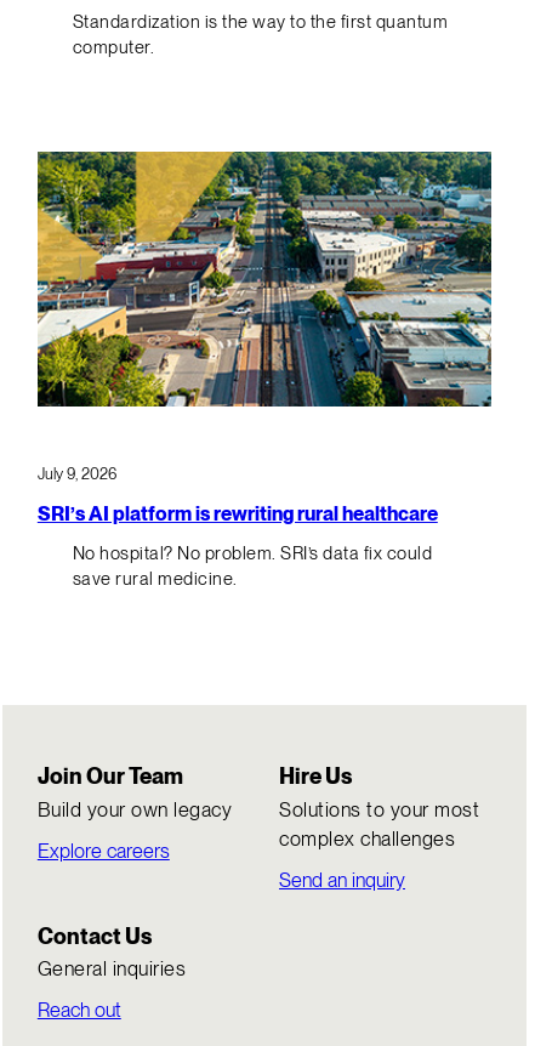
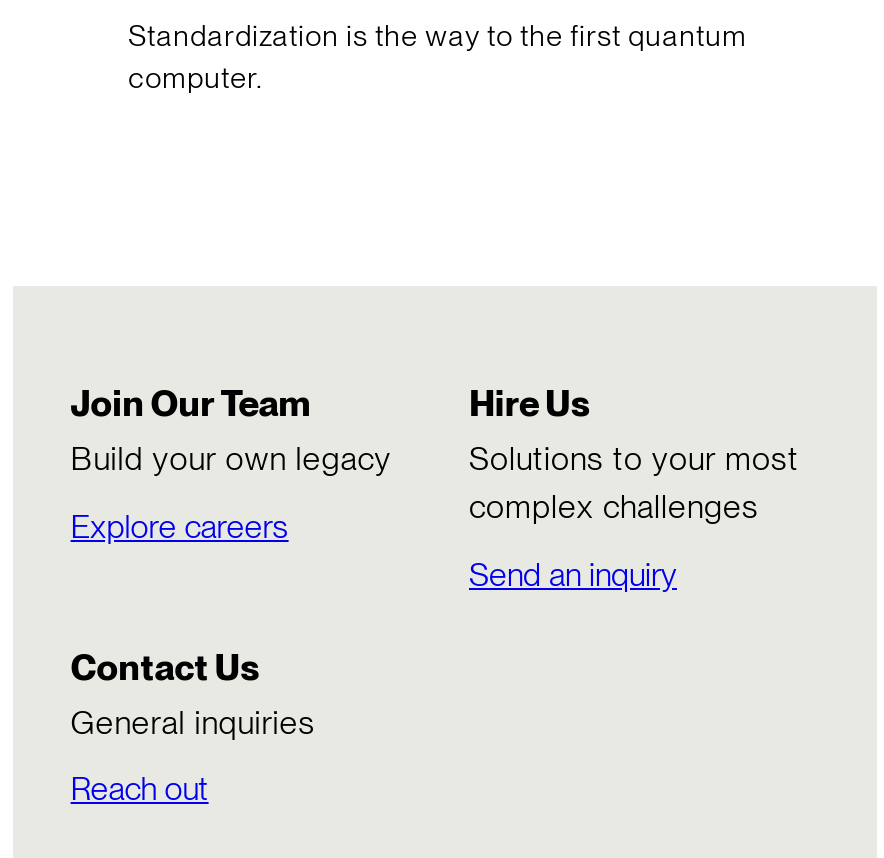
- [image]

- July 9, 2026
- SRI’s AI platform is rewriting rural healthcare
- No hospital? No problem. SRI’s data fix could
- save rural medicine.
